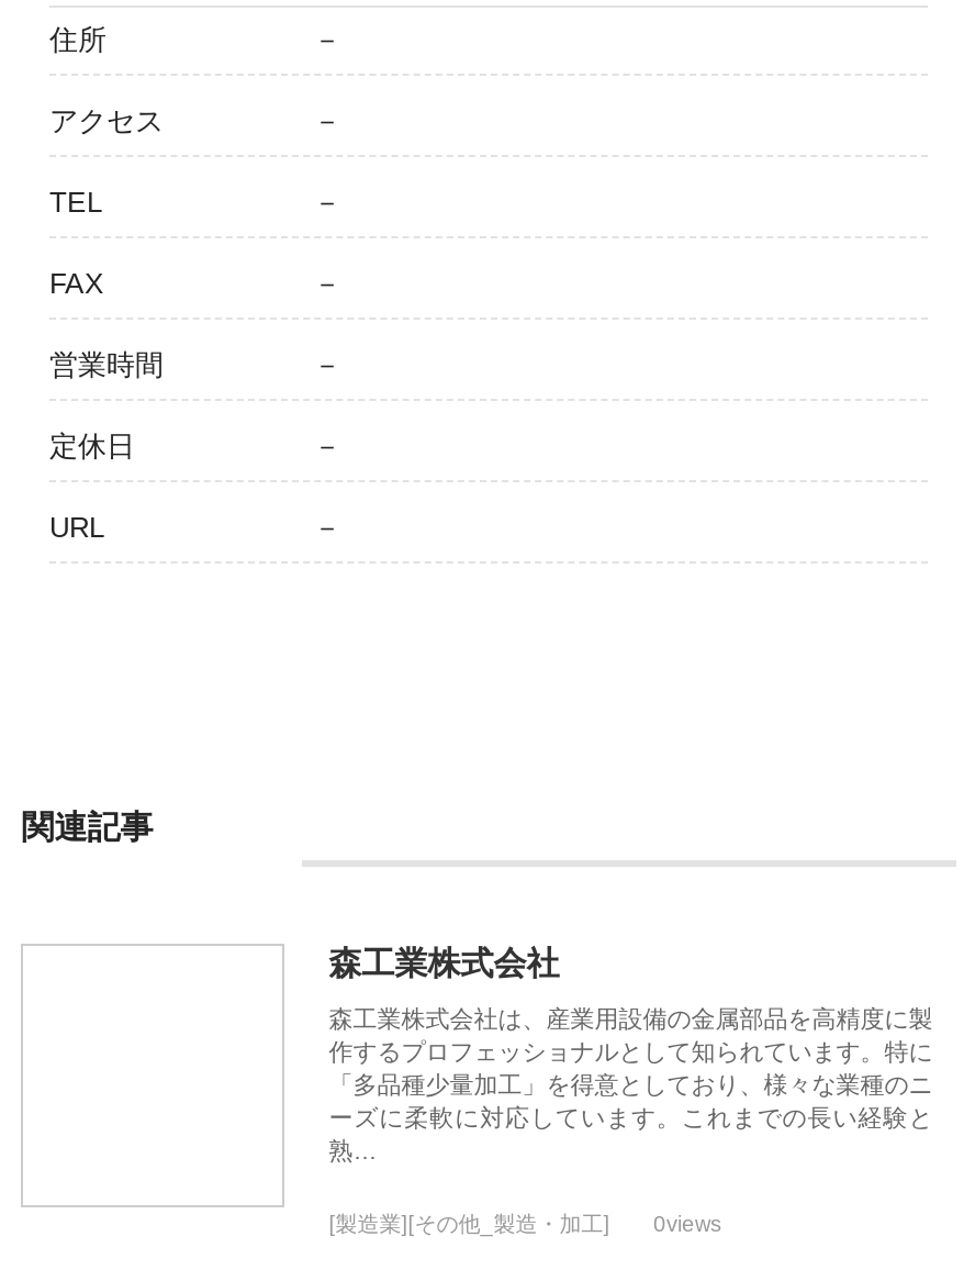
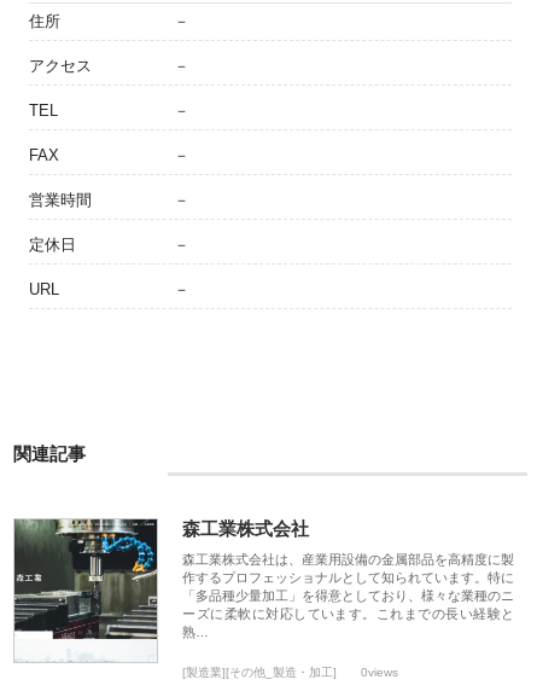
+ [image]
